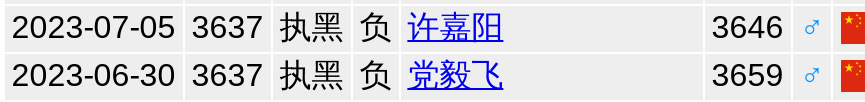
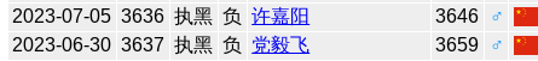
- 2023-07-05 3637 执黑 负 许嘉阳
+ 2023-07-05 3636 执黑 负 许嘉阳
